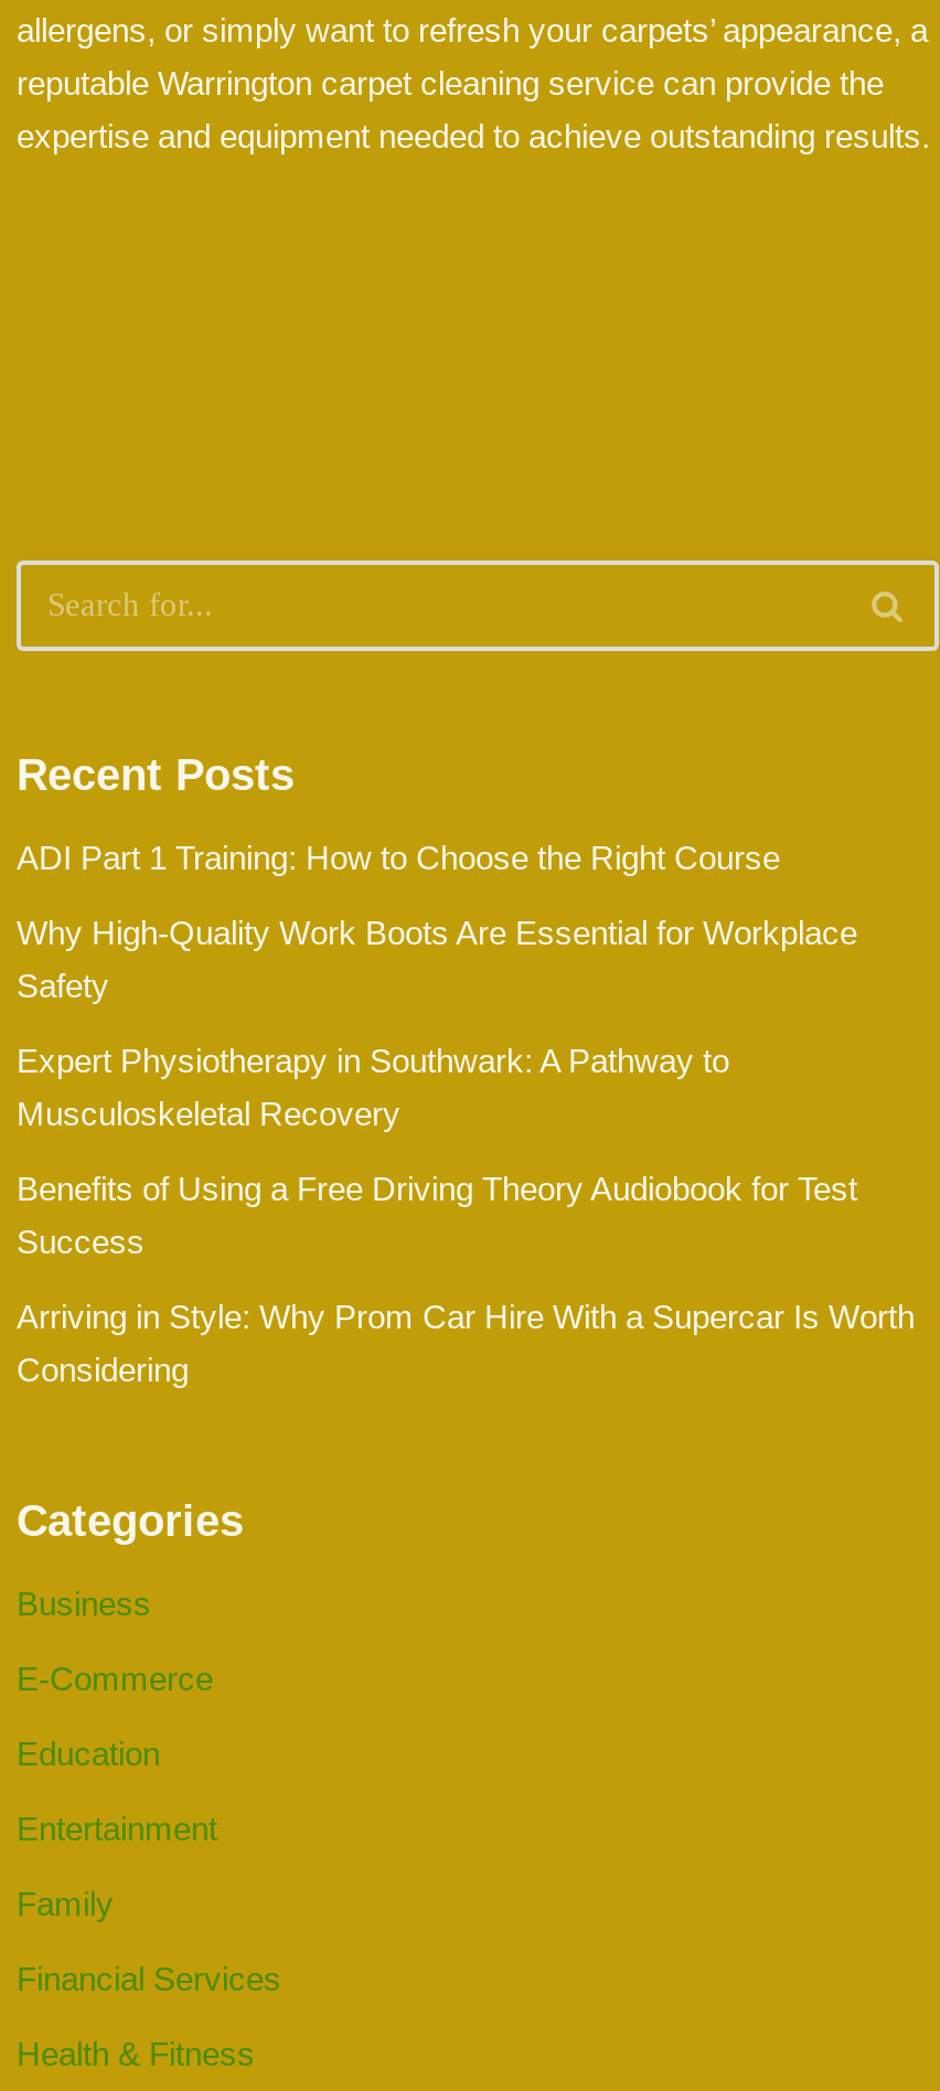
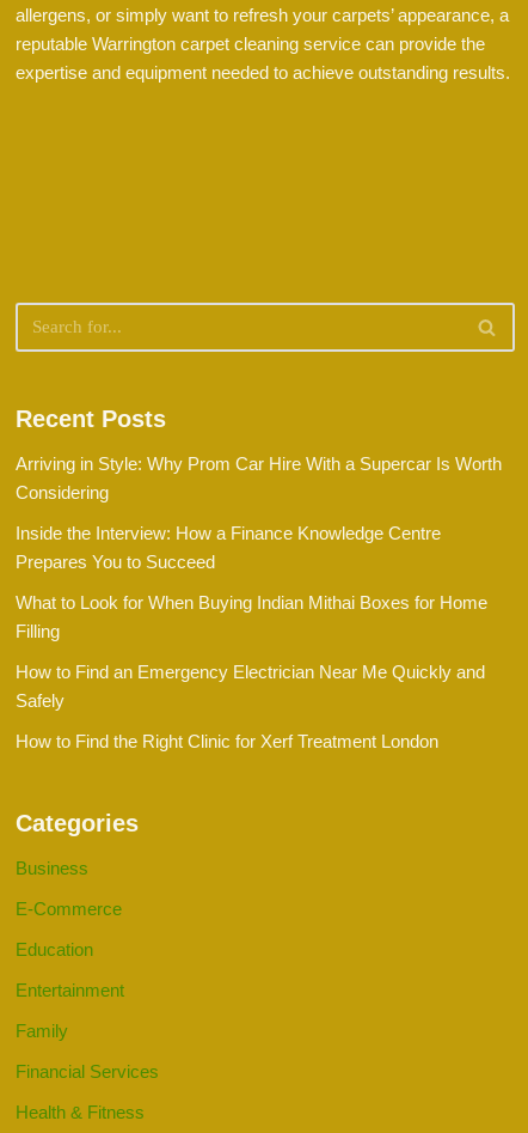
- ADI Part 1 Training: How to Choose the Right Course
- Why High-Quality Work Boots Are Essential for Workplace
- Safety
- Expert Physiotherapy in Southwark: A Pathway to
- Musculoskeletal Recovery
- Benefits of Using a Free Driving Theory Audiobook for Test
- Success

moved up: Arriving in Style: Why Prom Car Hire With a Supercar Is Worth | Considering

+ Inside the Interview: How a Finance Knowledge Centre
+ Prepares You to Succeed
+ What to Look for When Buying Indian Mithai Boxes for Home
+ Filling
+ How to Find an Emergency Electrician Near Me Quickly and
+ Safely
+ How to Find the Right Clinic for Xerf Treatment London
